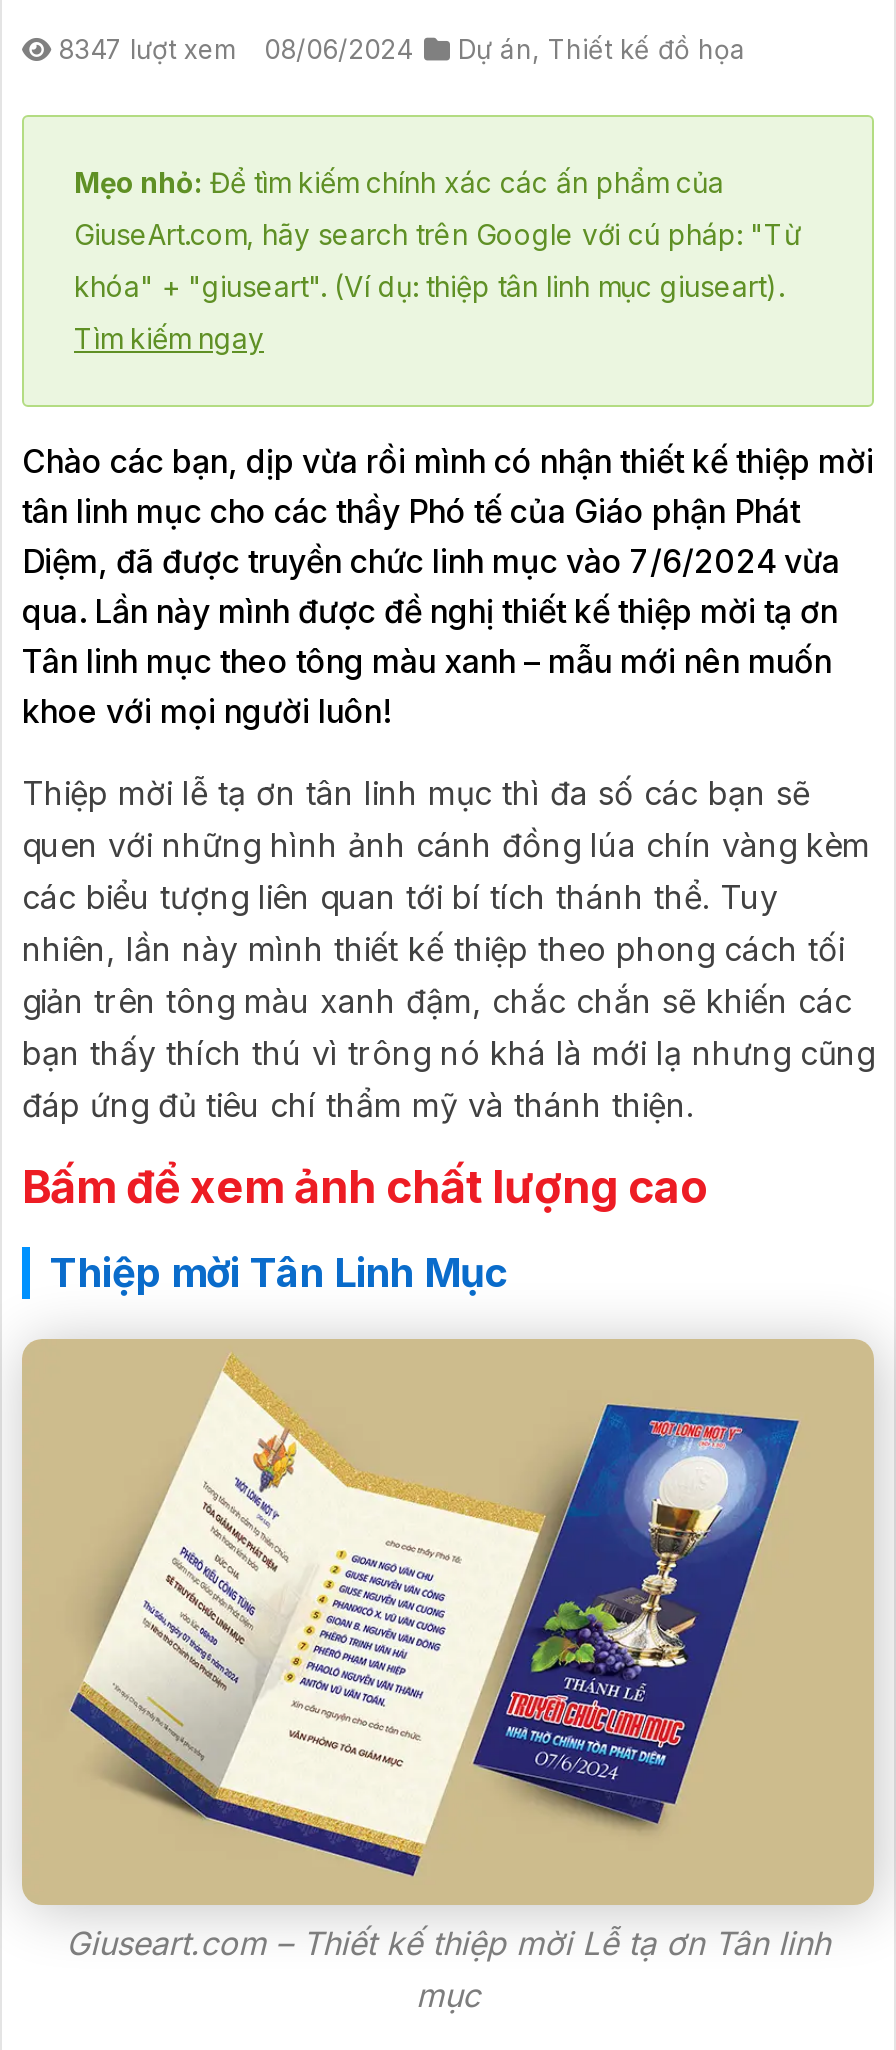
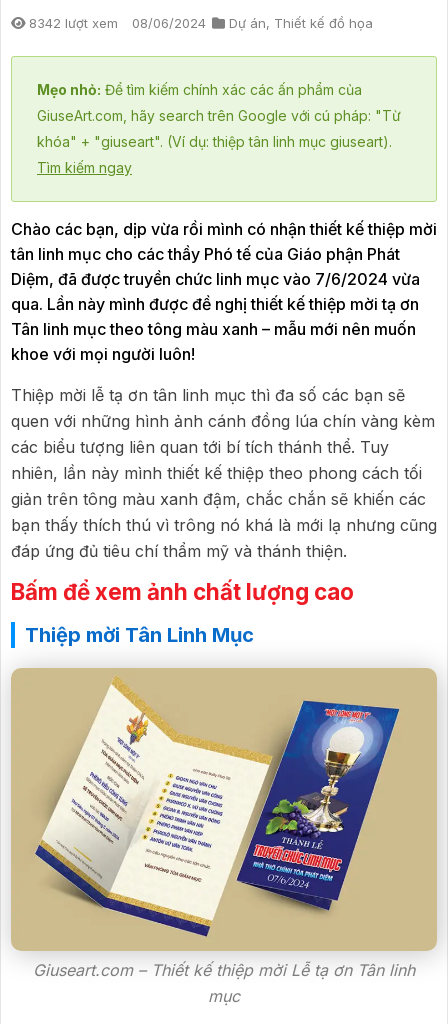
- 8347 lượt xem 08/06/2024 Dự án, Thiết kế đồ họa
+ 8342 lượt xem 08/06/2024 Dự án, Thiết kế đồ họa
